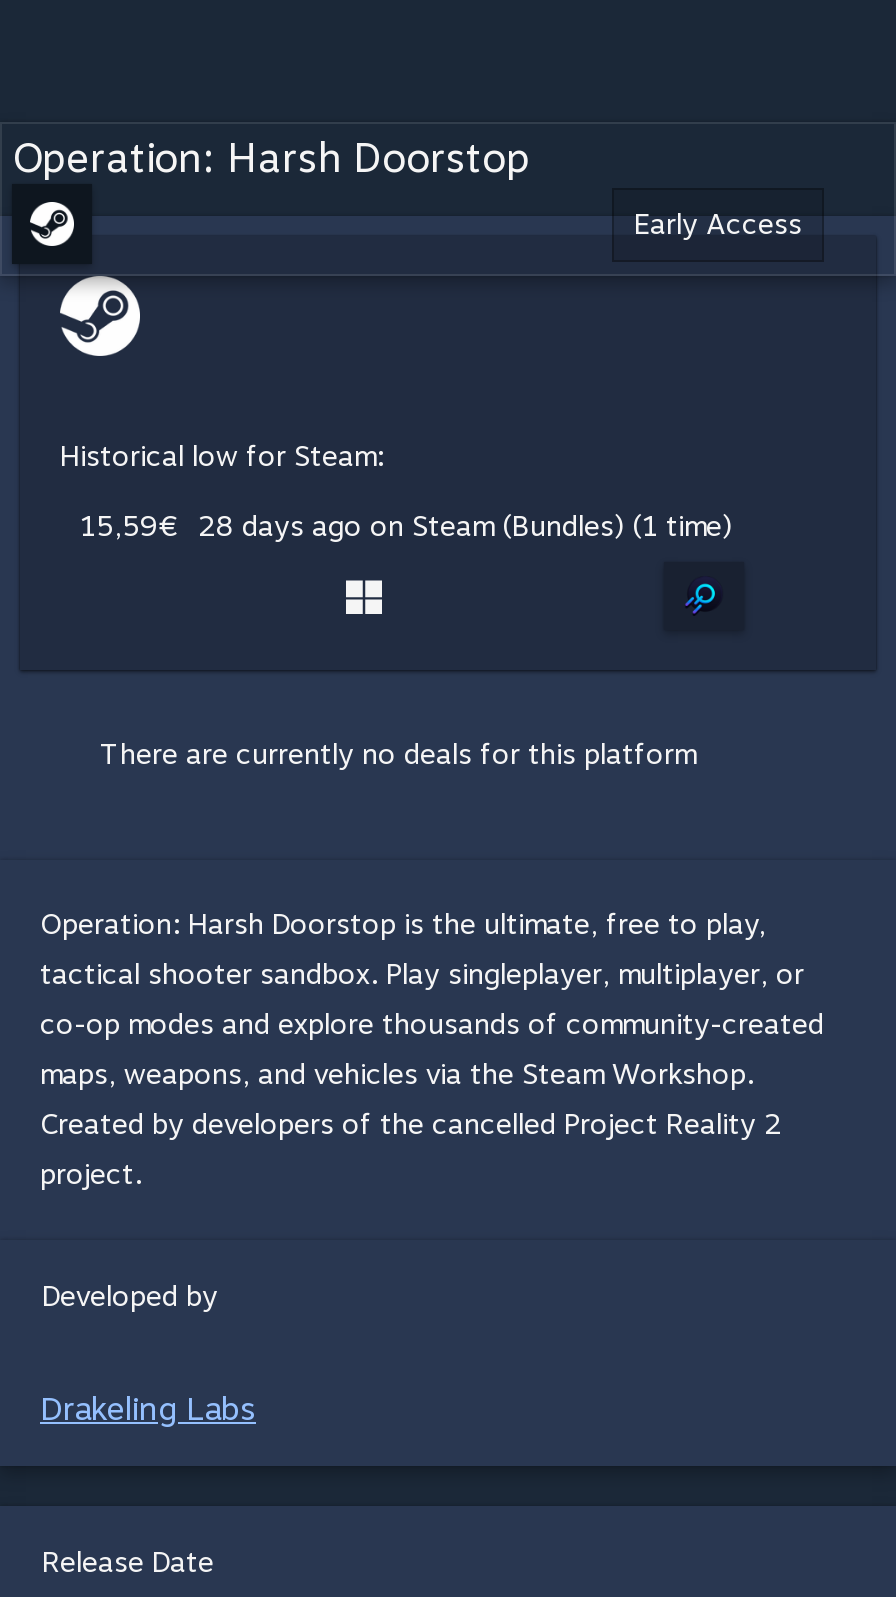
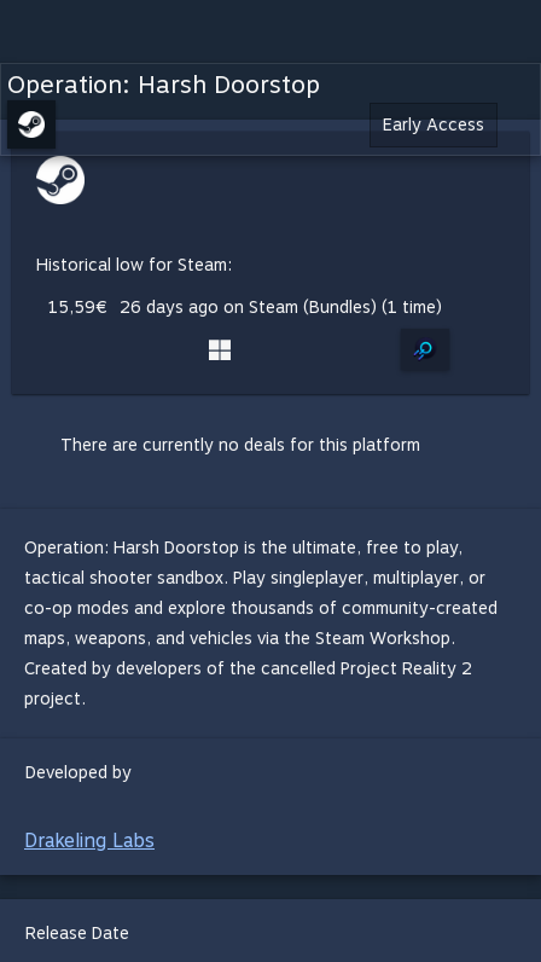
- 28 days ago on Steam (Bundles) (1 time)
+ 26 days ago on Steam (Bundles) (1 time)
